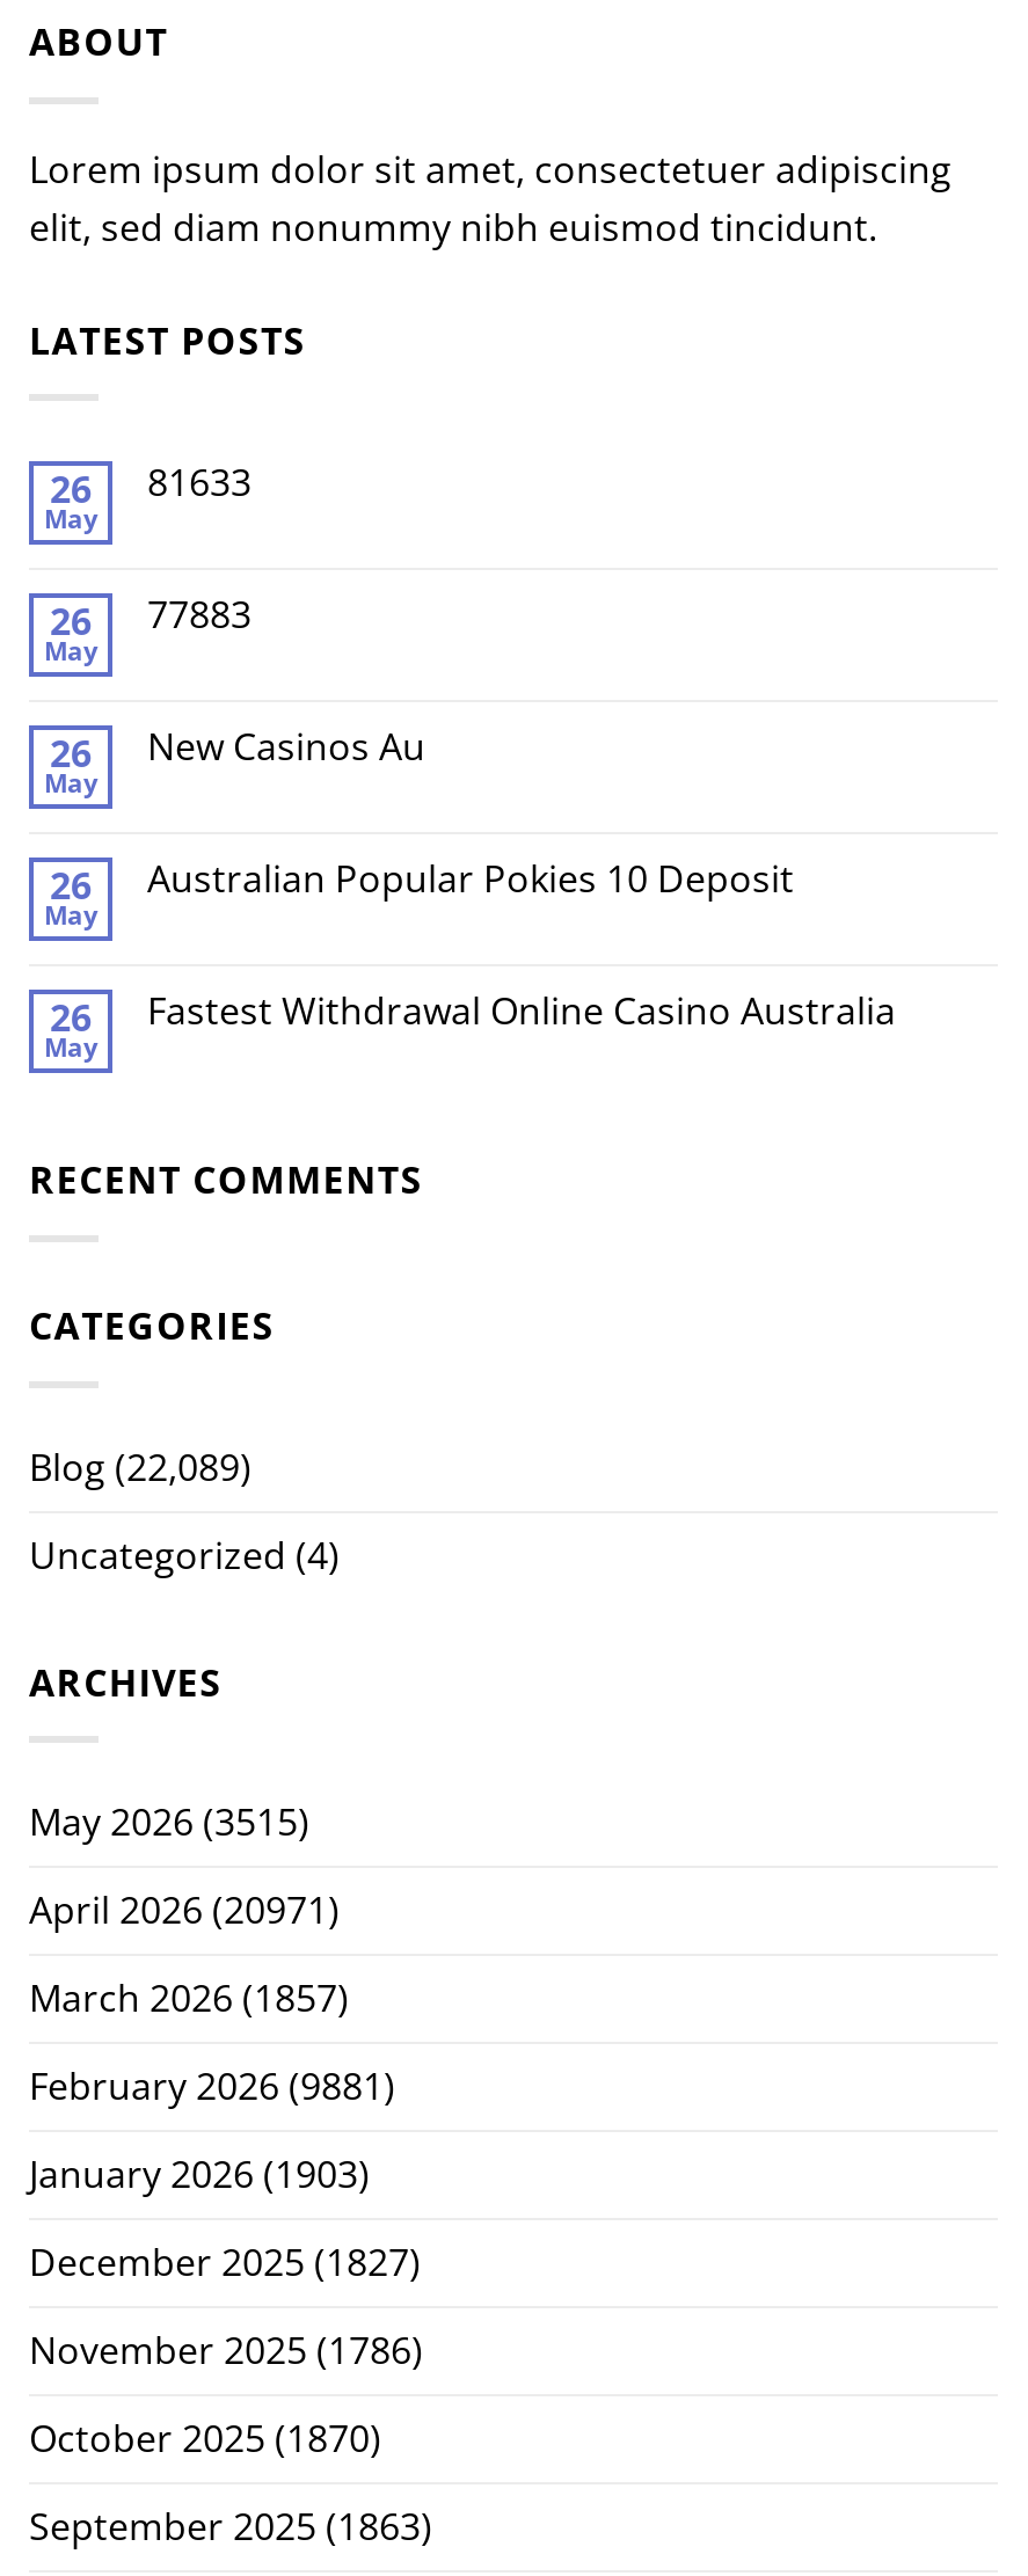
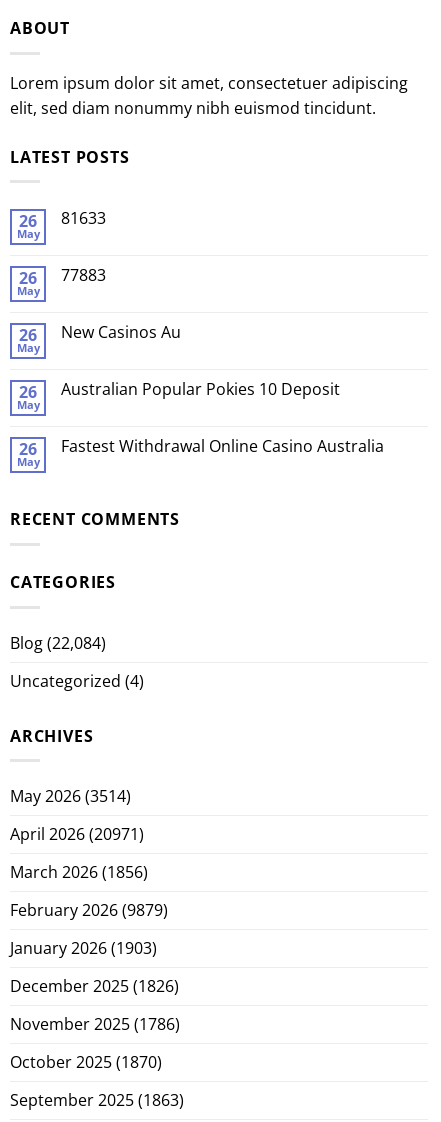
- Blog (22,089)
+ Blog (22,084)

- May 2026 (3515)
+ May 2026 (3514)

- March 2026 (1857)
+ March 2026 (1856)

- February 2026 (9881)
+ February 2026 (9879)

- December 2025 (1827)
+ December 2025 (1826)
